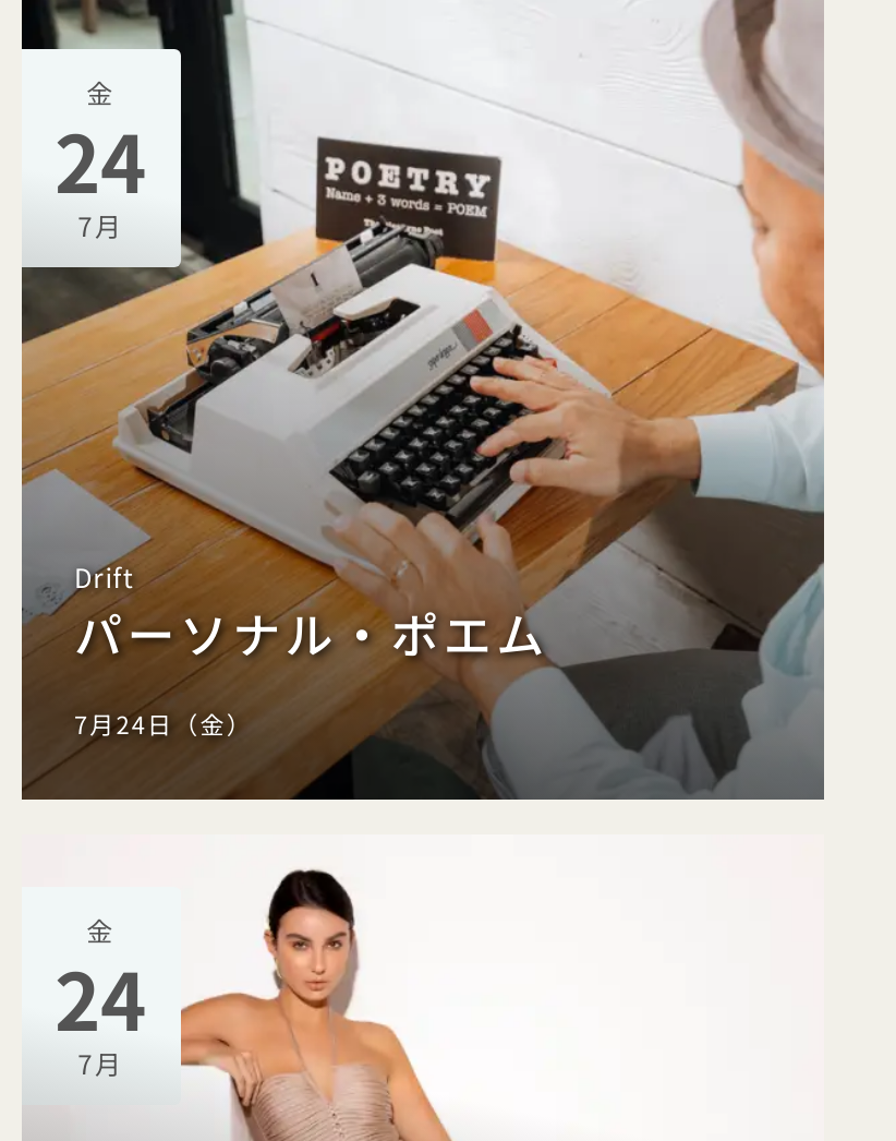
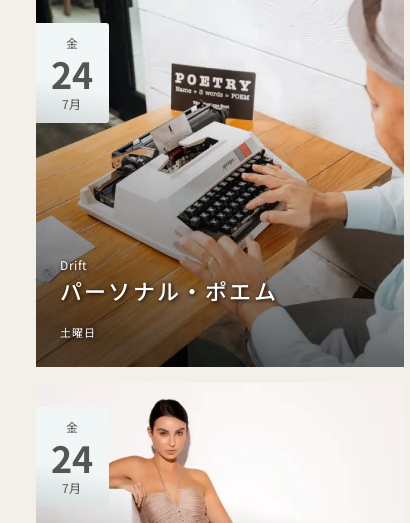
- 7月24日（金）
+ 土曜日
